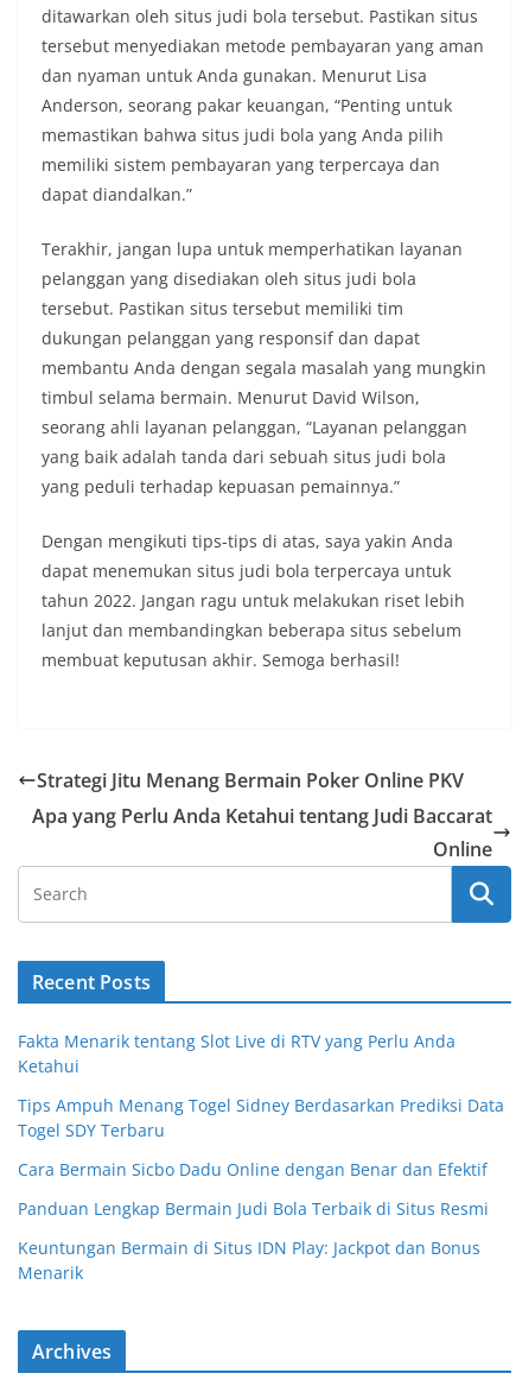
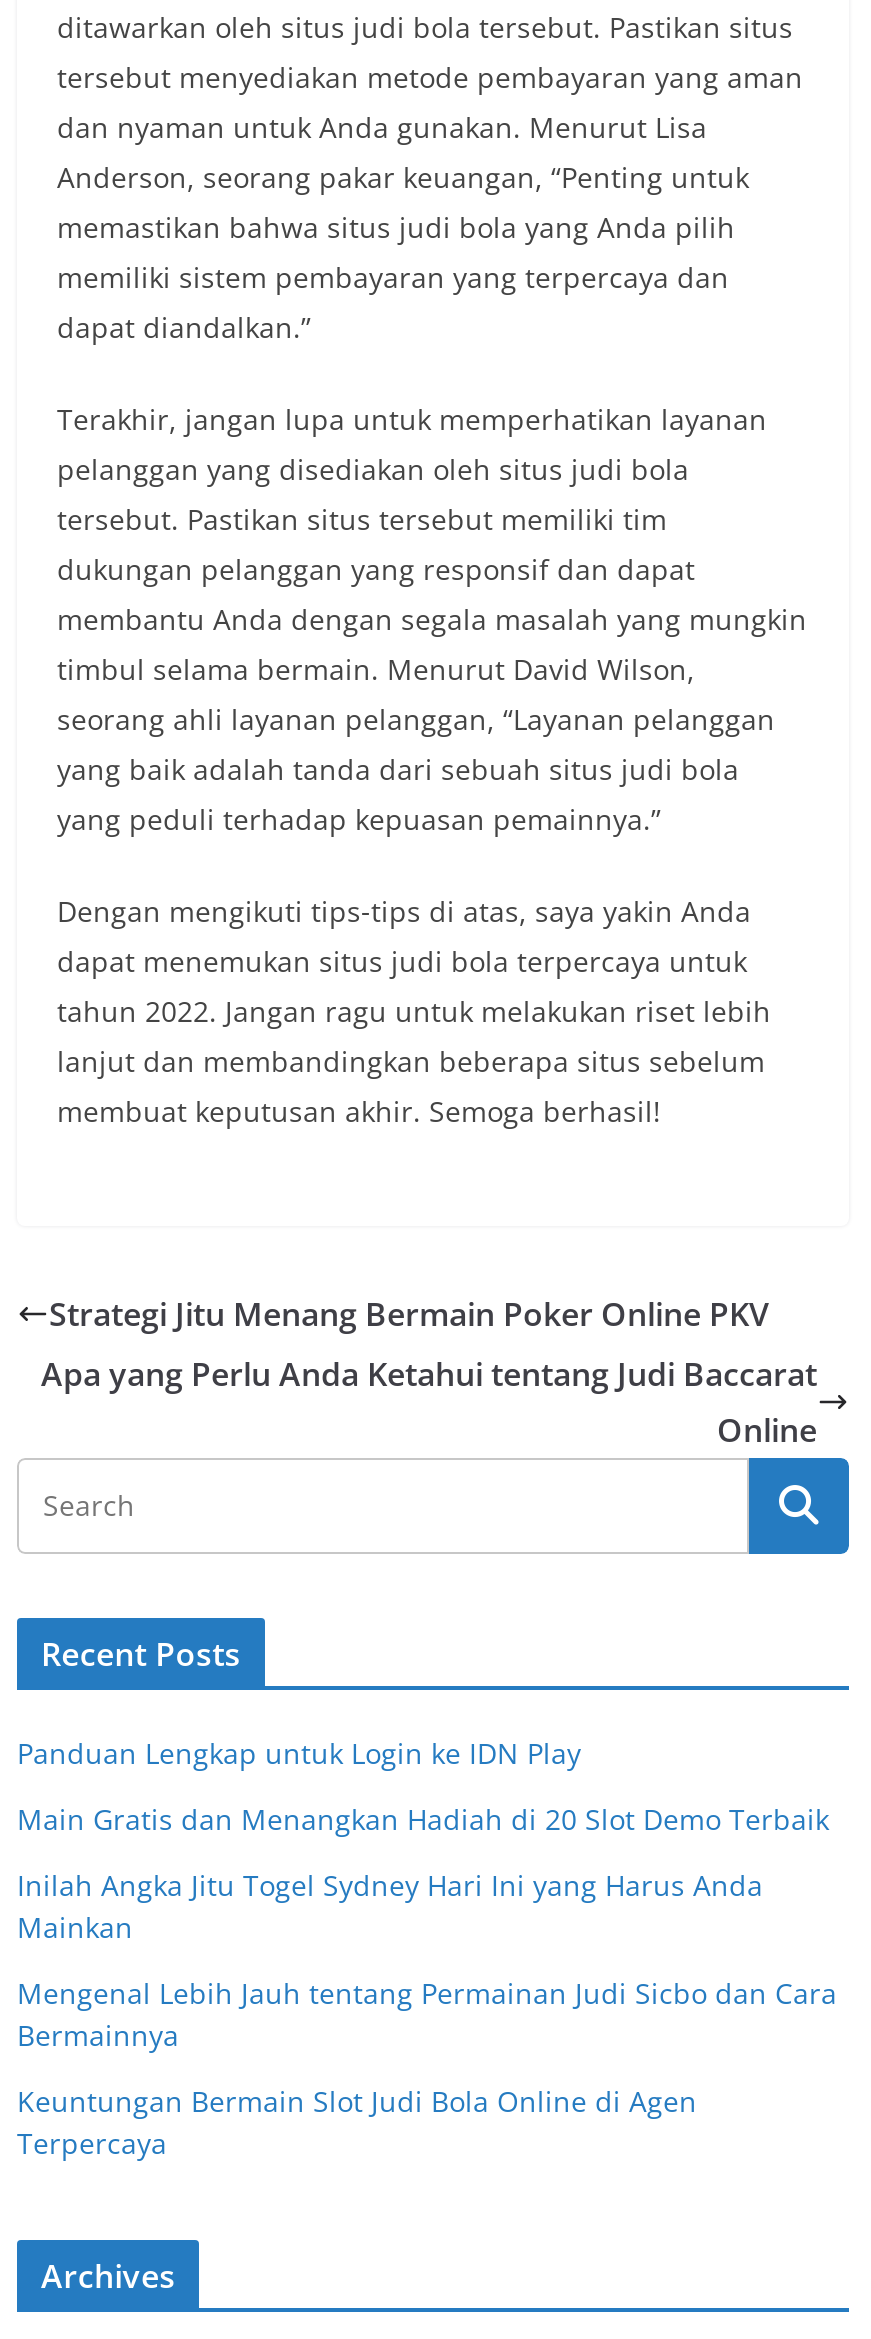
- Fakta Menarik tentang Slot Live di RTV yang Perlu Anda
- Ketahui
+ Panduan Lengkap untuk Login ke IDN Play

- Tips Ampuh Menang Togel Sidney Berdasarkan Prediksi Data
- Togel SDY Terbaru
+ Main Gratis dan Menangkan Hadiah di 20 Slot Demo Terbaik

- Cara Bermain Sicbo Dadu Online dengan Benar dan Efektif
+ Inilah Angka Jitu Togel Sydney Hari Ini yang Harus Anda
+ Mainkan

- Panduan Lengkap Bermain Judi Bola Terbaik di Situs Resmi
+ Mengenal Lebih Jauh tentang Permainan Judi Sicbo dan Cara
+ Bermainnya

- Keuntungan Bermain di Situs IDN Play: Jackpot dan Bonus
- Menarik
+ Keuntungan Bermain Slot Judi Bola Online di Agen
+ Terpercaya
